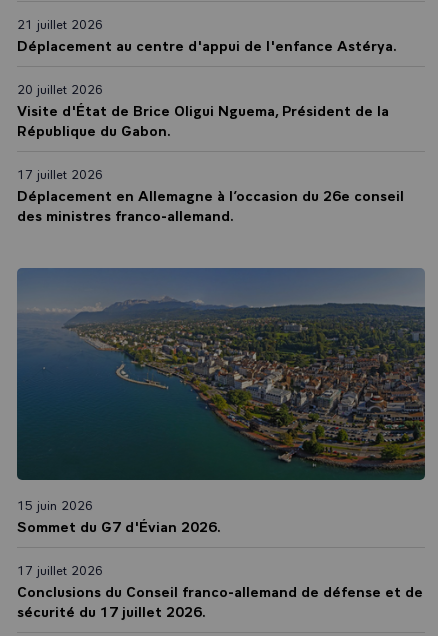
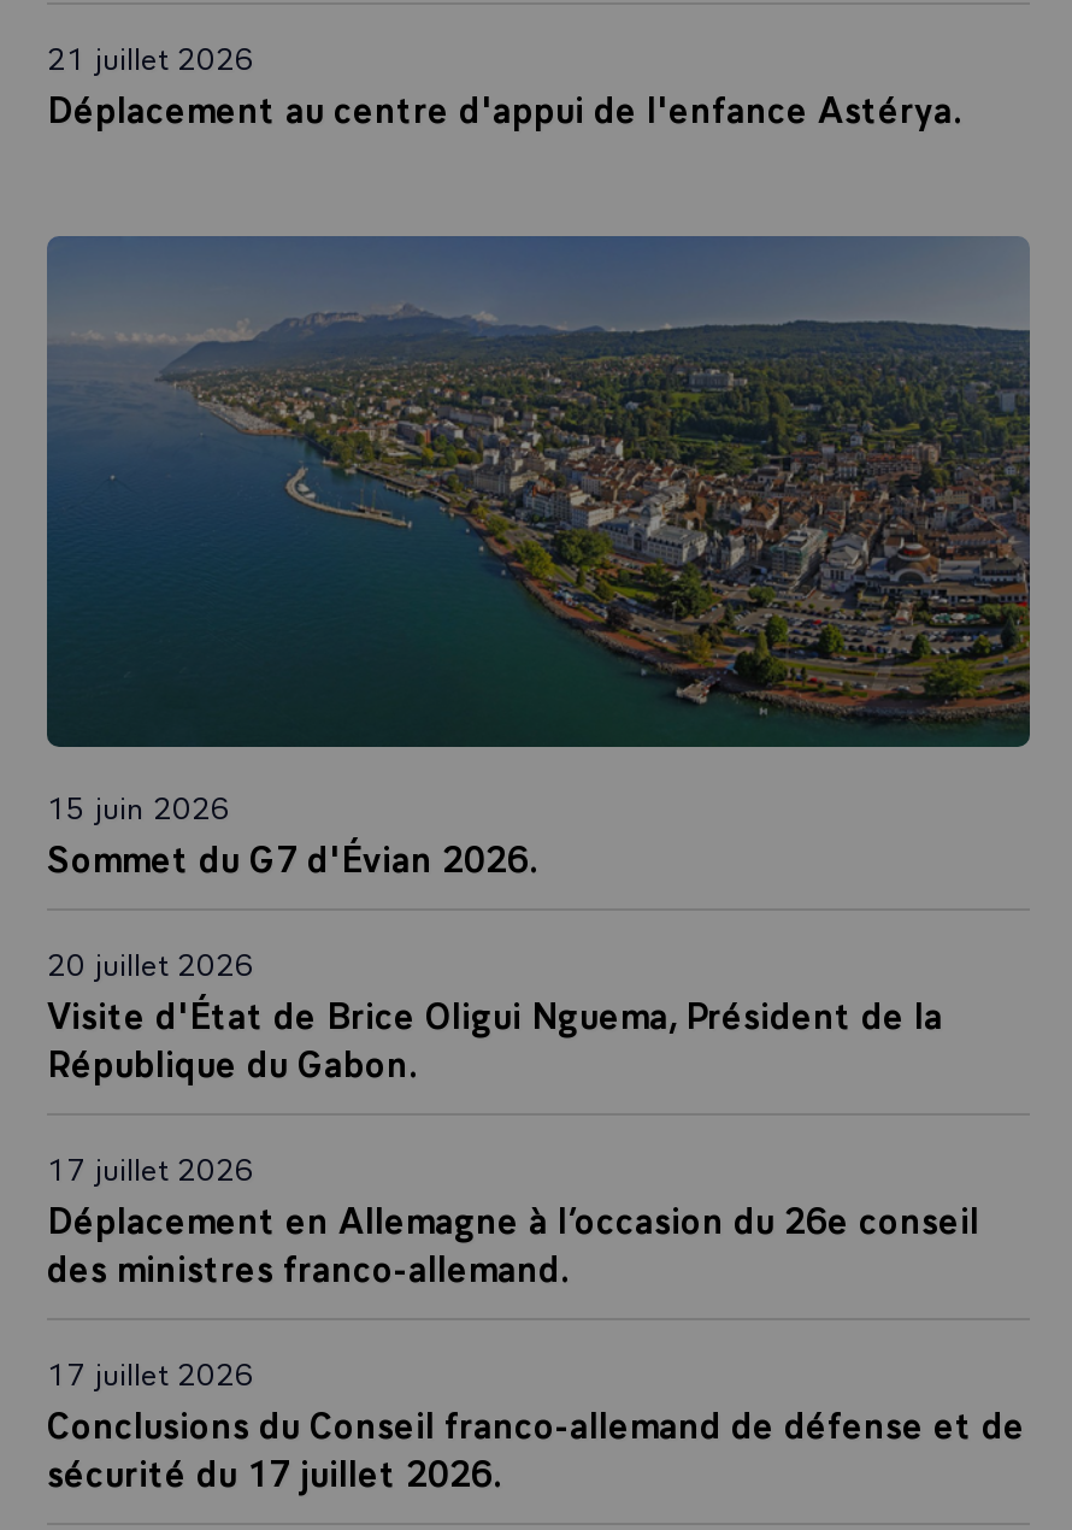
moved down: 20 juillet 2026 | Visite d'État de Brice Oligui Nguema, Président de la | République du Gabon. | 17 juillet 2026 | Déplacement en Allemagne à l’occasion du 26e conseil | des ministres franco-allemand.

moved up: [image] | 15 juin 2026 | Sommet du G7 d'Évian 2026.
